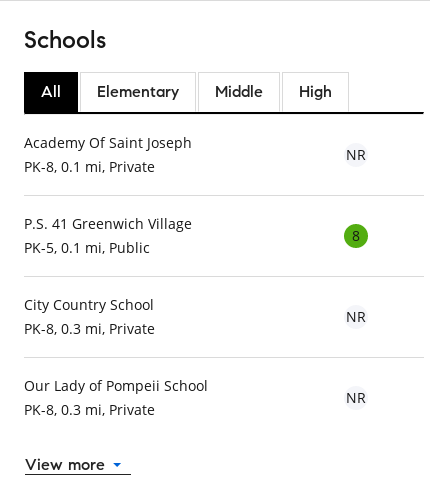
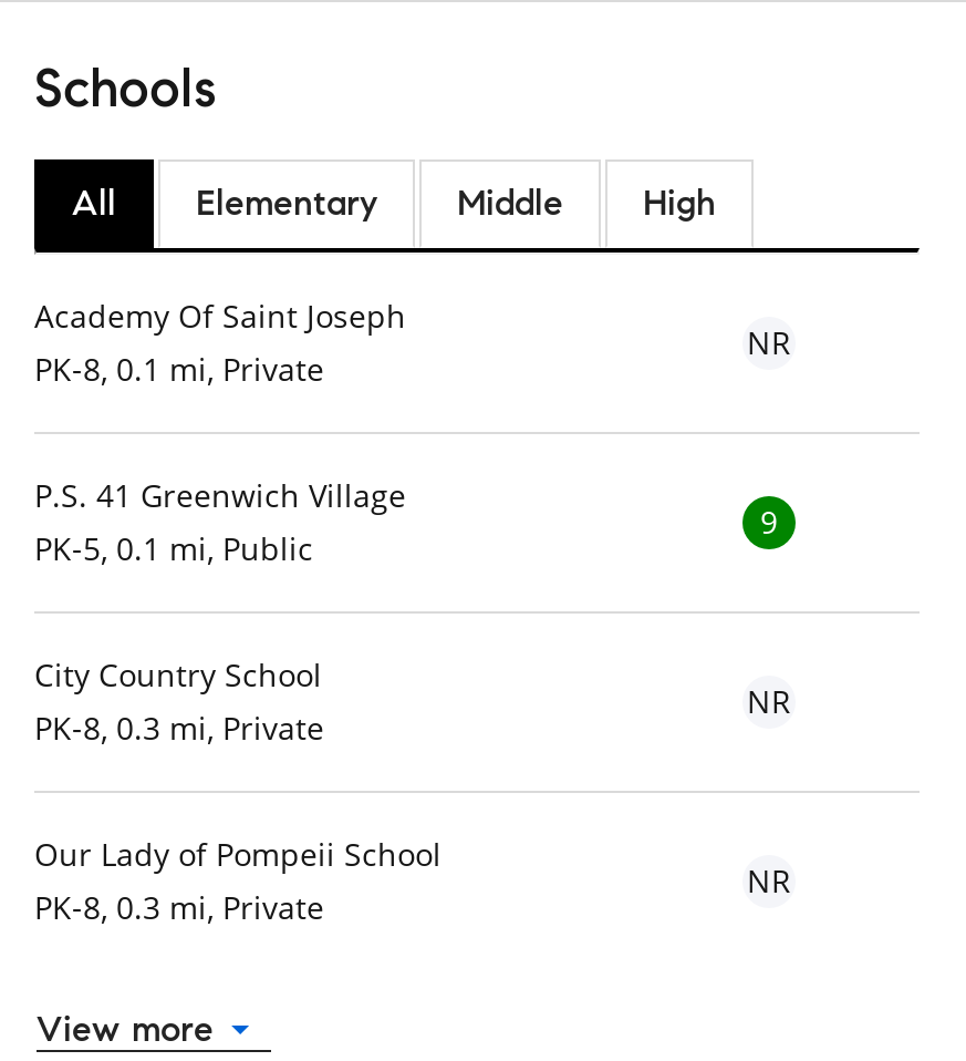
- 8
+ 9
